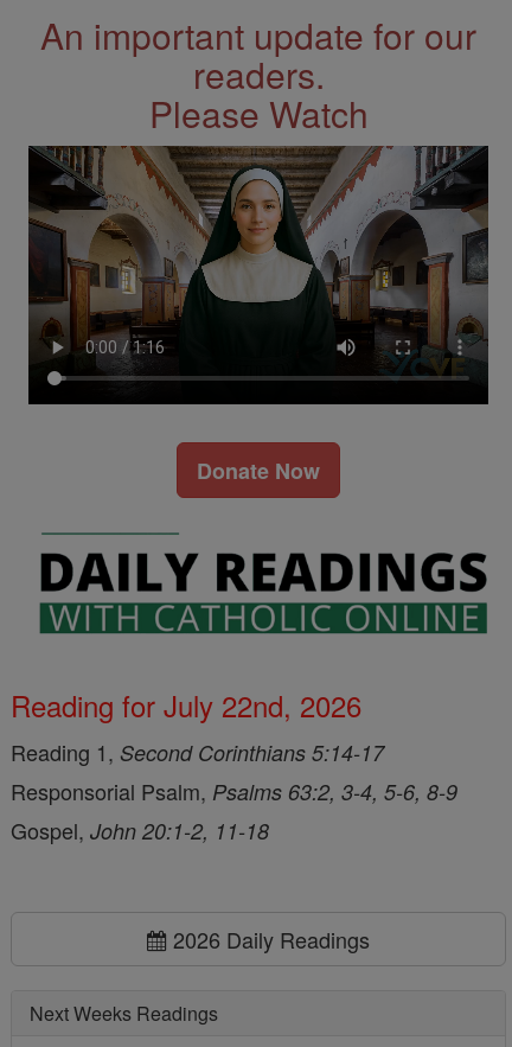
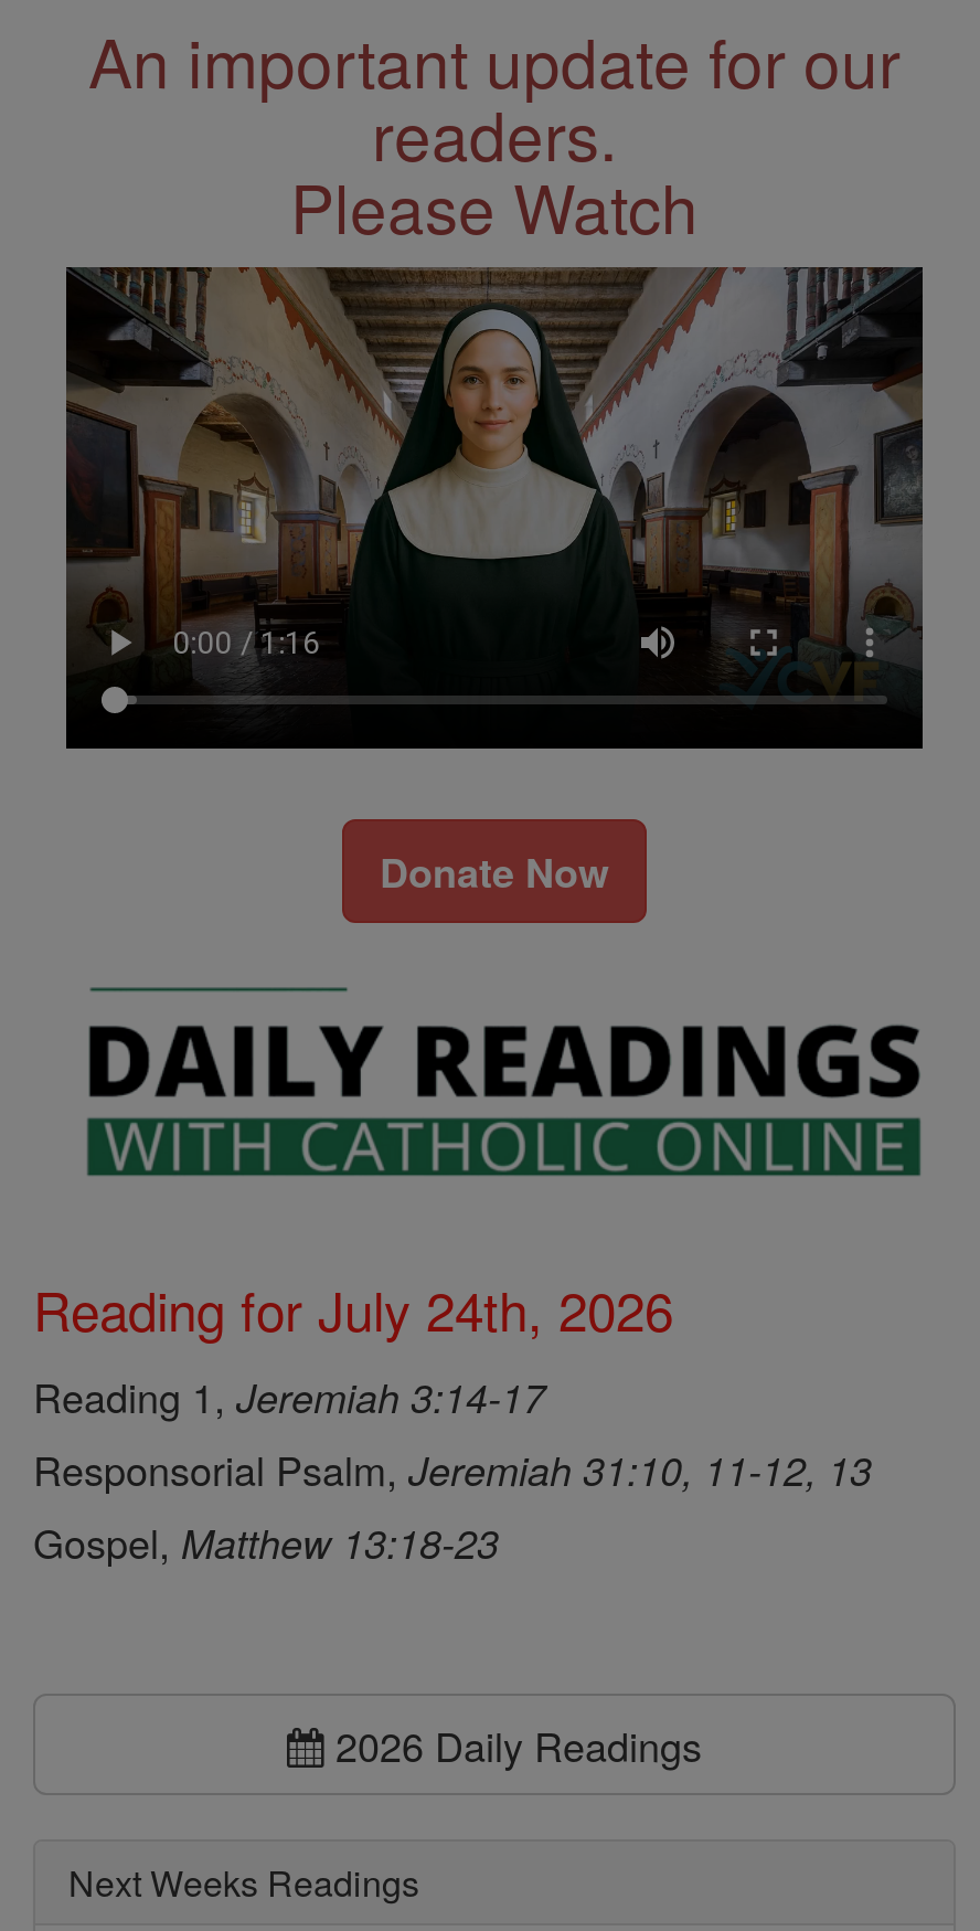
- Reading for July 22nd, 2026
- Reading 1, Second Corinthians 5:14-17
- Responsorial Psalm, Psalms 63:2, 3-4, 5-6, 8-9
- Gospel, John 20:1-2, 11-18
+ Reading for July 24th, 2026
+ Reading 1, Jeremiah 3:14-17
+ Responsorial Psalm, Jeremiah 31:10, 11-12, 13
+ Gospel, Matthew 13:18-23
